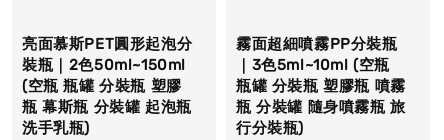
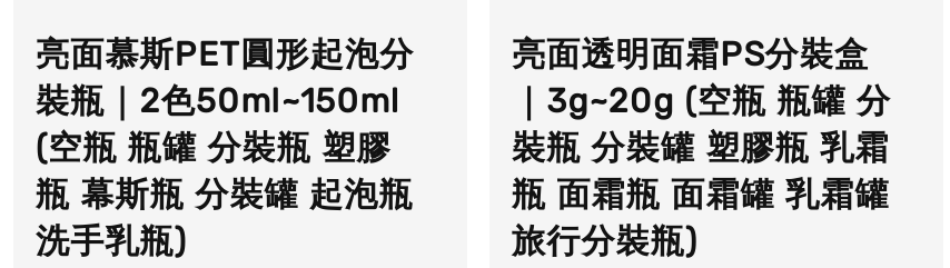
- 霧面超細噴霧PP分裝瓶
- ｜3色5ml~10ml (空瓶
- 瓶罐 分裝瓶 塑膠瓶 噴霧
- 瓶 分裝罐 隨身噴霧瓶 旅
- 行分裝瓶)
+ 亮面透明面霜PS分裝盒
+ ｜3g~20g (空瓶 瓶罐 分
+ 裝瓶 分裝罐 塑膠瓶 乳霜
+ 瓶 面霜瓶 面霜罐 乳霜罐
+ 旅行分裝瓶)
